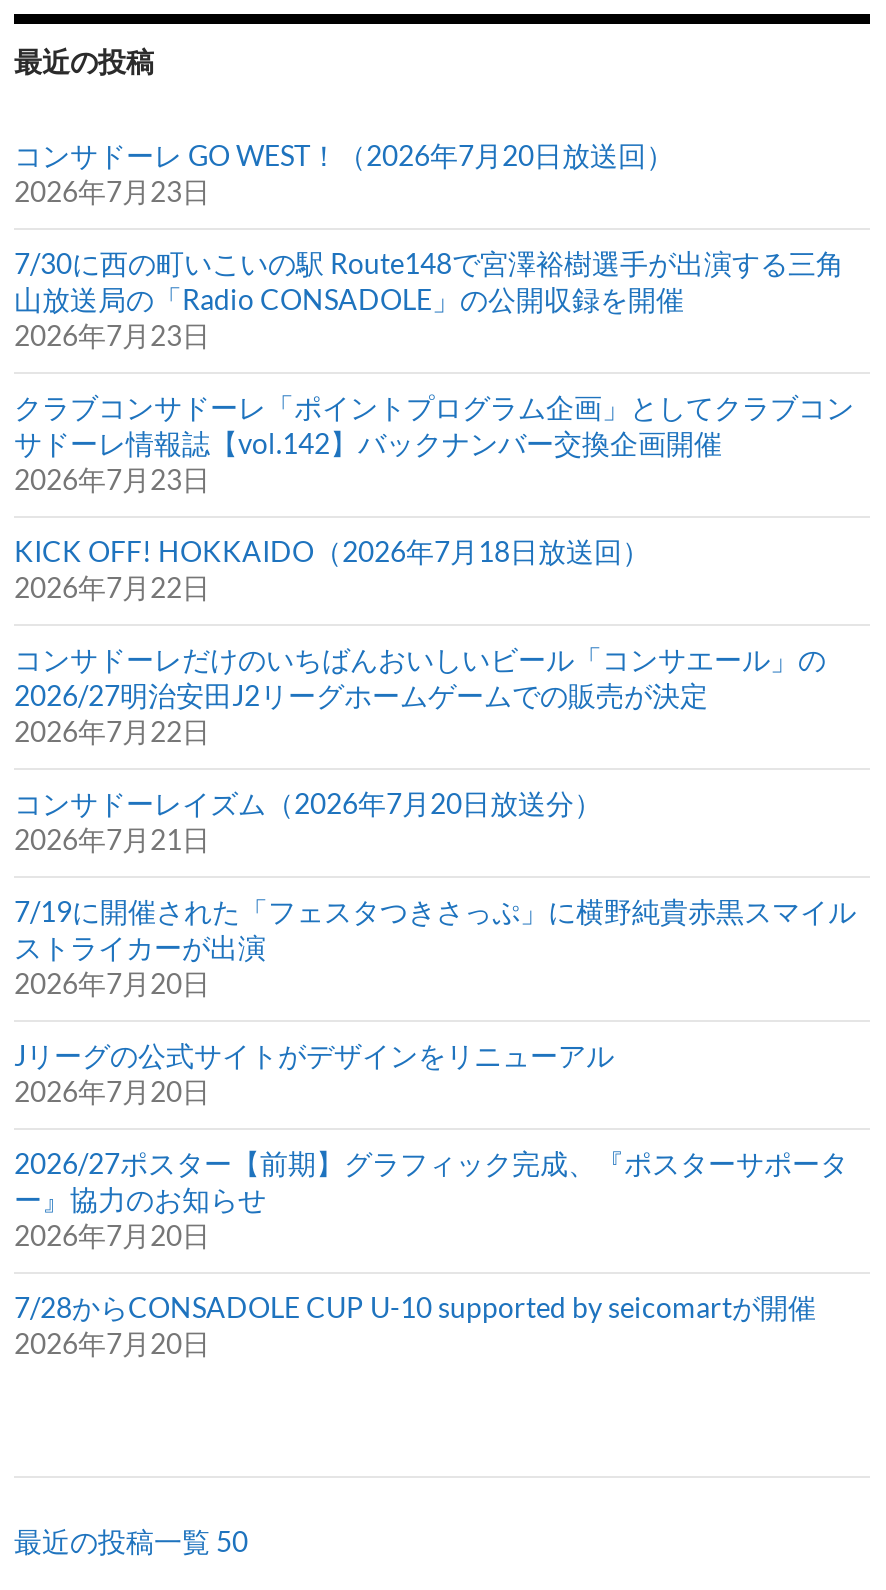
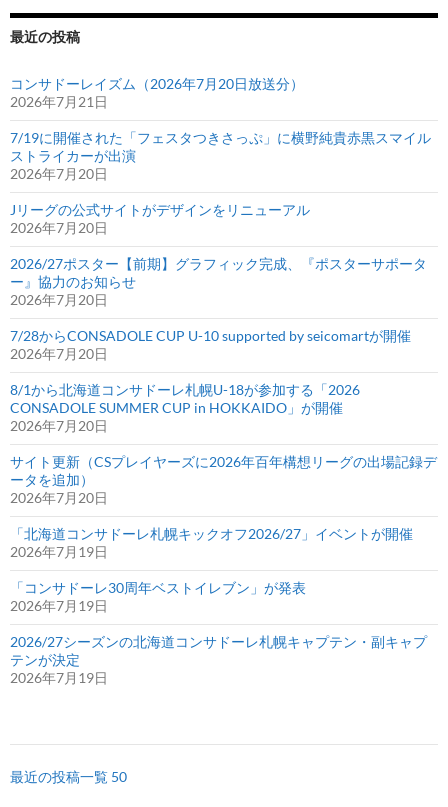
- コンサドーレ GO WEST！（2026年7月20日放送回）
- 2026年7月23日
- 7/30に西の町いこいの駅 Route148で宮澤裕樹選手が出演する三角
- 山放送局の「Radio CONSADOLE」の公開収録を開催
- 2026年7月23日
- クラブコンサドーレ「ポイントプログラム企画」としてクラブコン
- サドーレ情報誌【vol.142】バックナンバー交換企画開催
- 2026年7月23日
- KICK OFF! HOKKAIDO（2026年7月18日放送回）
- 2026年7月22日
- コンサドーレだけのいちばんおいしいビール「コンサエール」の
- 2026/27明治安田J2リーグホームゲームでの販売が決定
- 2026年7月22日

moved up: コンサドーレイズム（2026年7月20日放送分） | 2026年7月21日 | 7/19に開催された「フェスタつきさっぷ」に横野純貴赤黒スマイル | ... | 7/28からCONSADOLE CUP U-10 supported by seicomartが開催 | 2026年7月20日

+ 8/1から北海道コンサドーレ札幌U-18が参加する「2026
+ CONSADOLE SUMMER CUP in HOKKAIDO」が開催
+ 2026年7月20日
+ サイト更新（CSプレイヤーズに2026年百年構想リーグの出場記録デ
+ ータを追加）
+ 2026年7月20日
+ 「北海道コンサドーレ札幌キックオフ2026/27」イベントが開催
+ 2026年7月19日
+ 「コンサドーレ30周年ベストイレブン」が発表
+ 2026年7月19日
+ 2026/27シーズンの北海道コンサドーレ札幌キャプテン・副キャプ
+ テンが決定
+ 2026年7月19日
